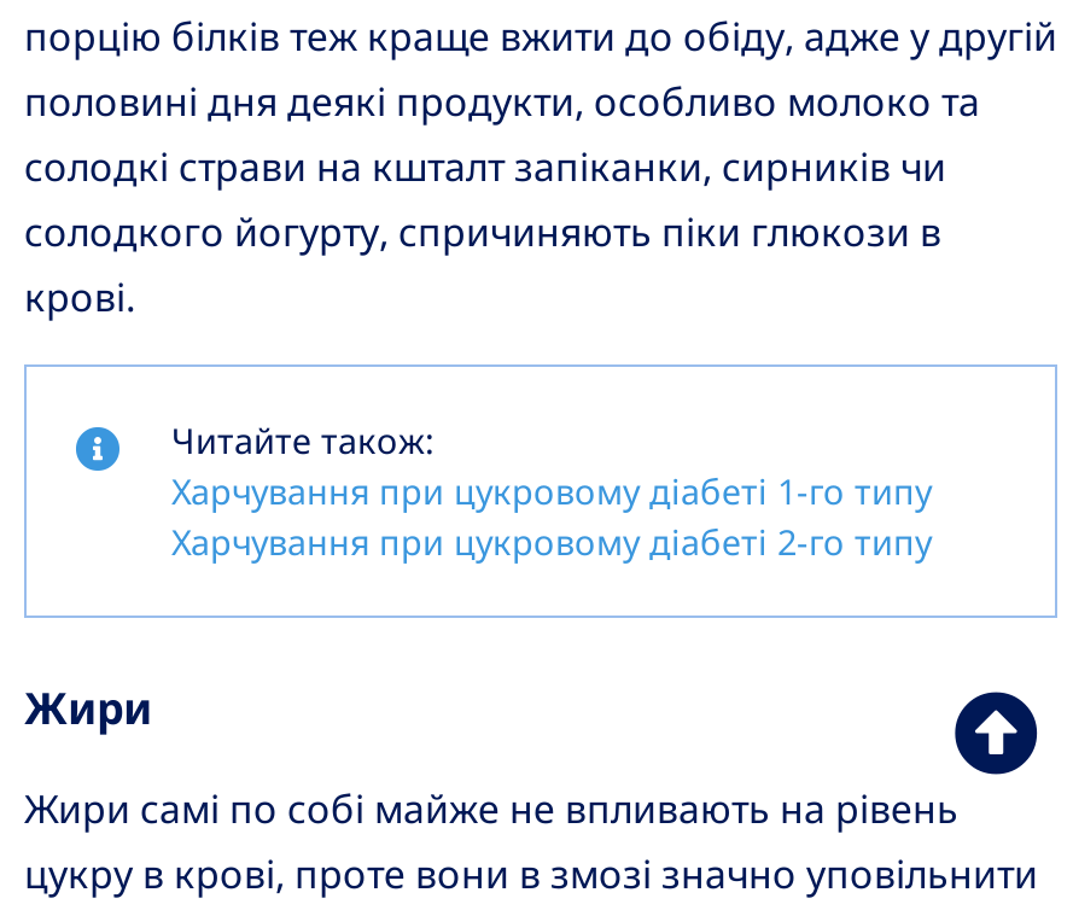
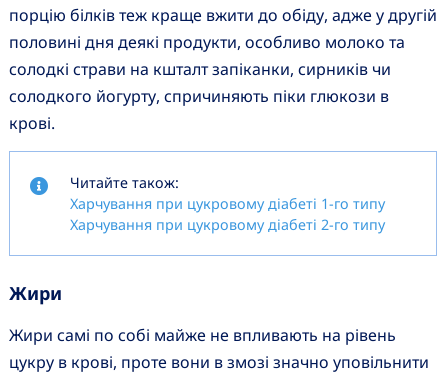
- [image]
